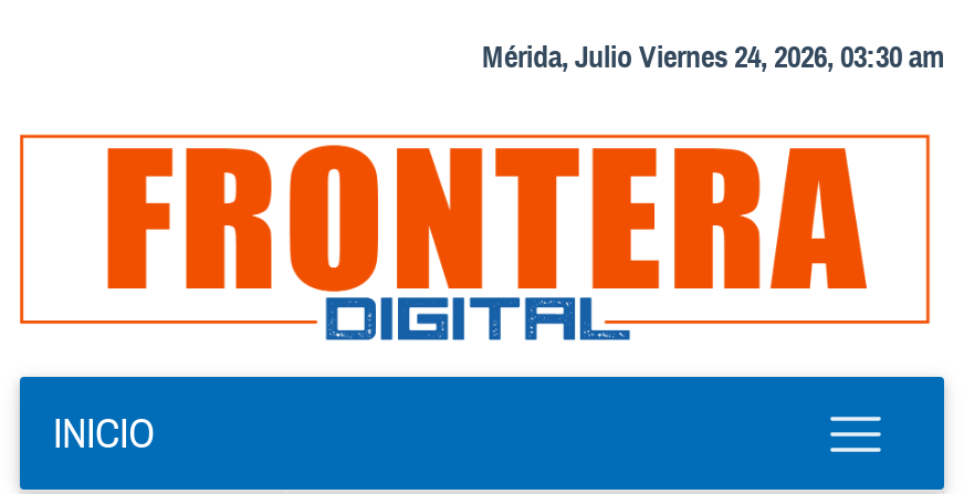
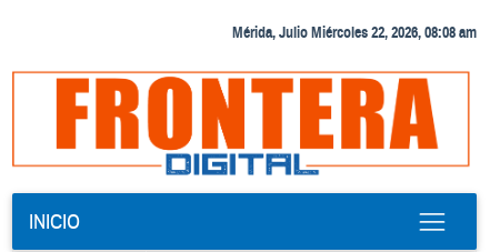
- Mérida, Julio Viernes 24, 2026, 03:30 am
+ Mérida, Julio Miércoles 22, 2026, 08:08 am
